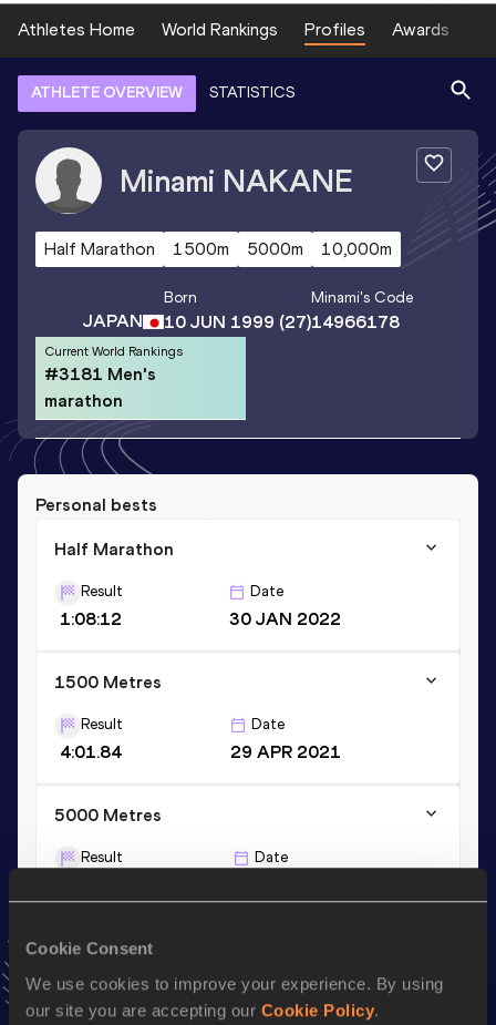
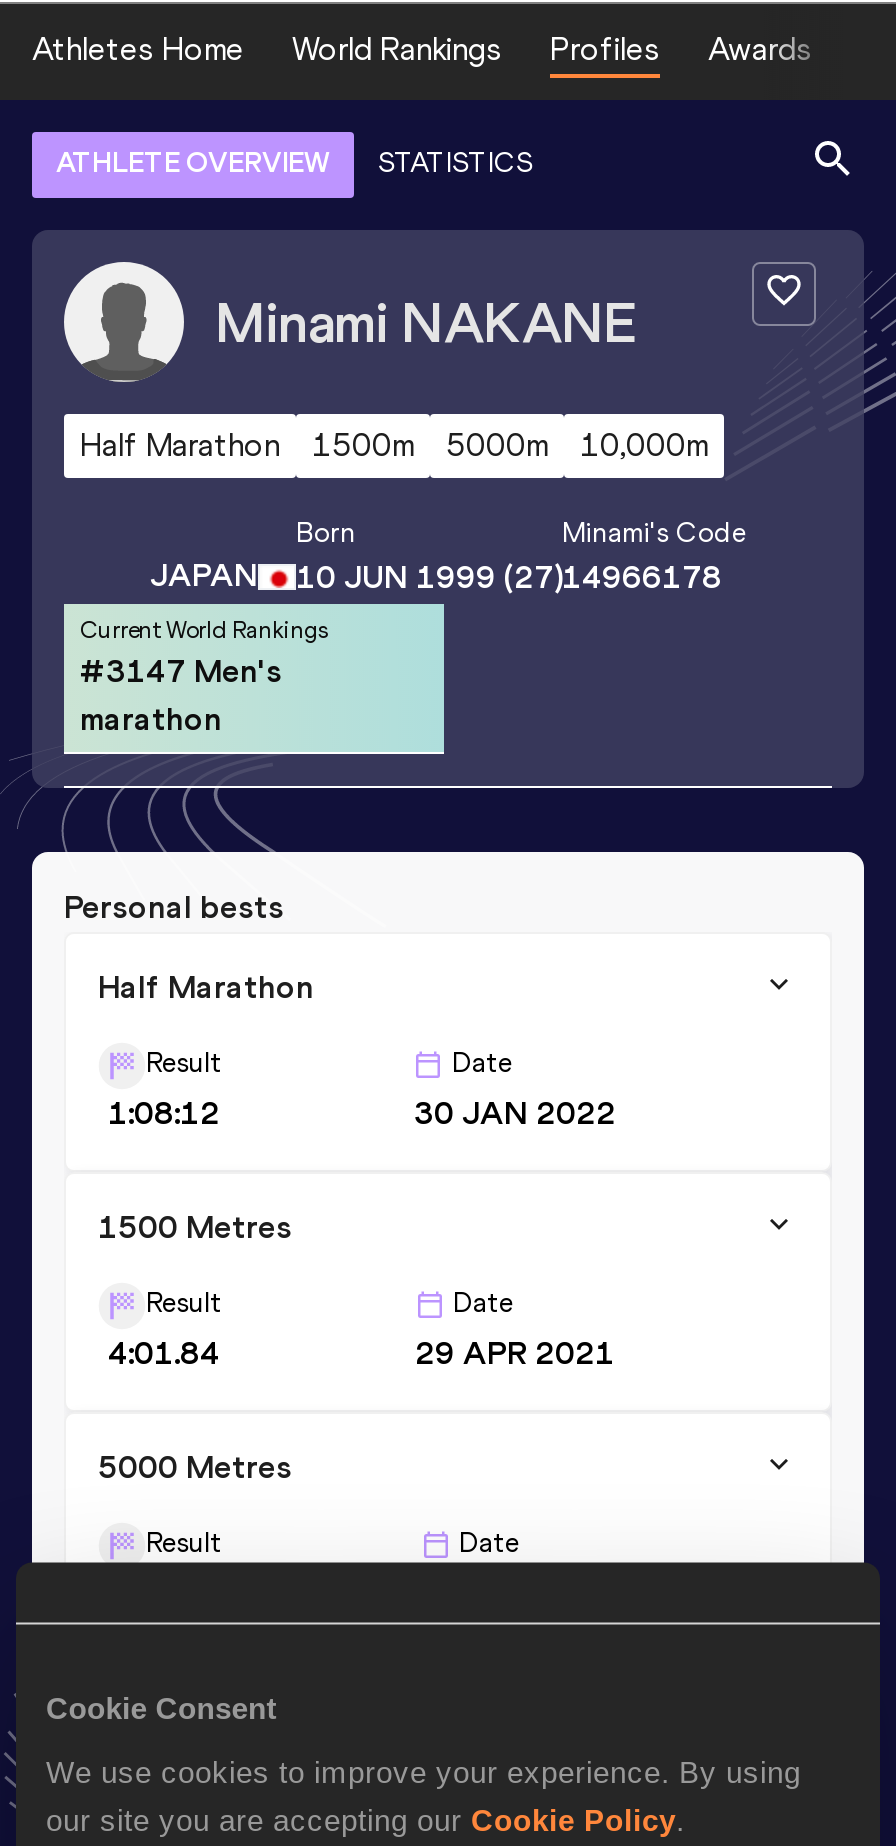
- #3181 Men's
+ #3147 Men's
